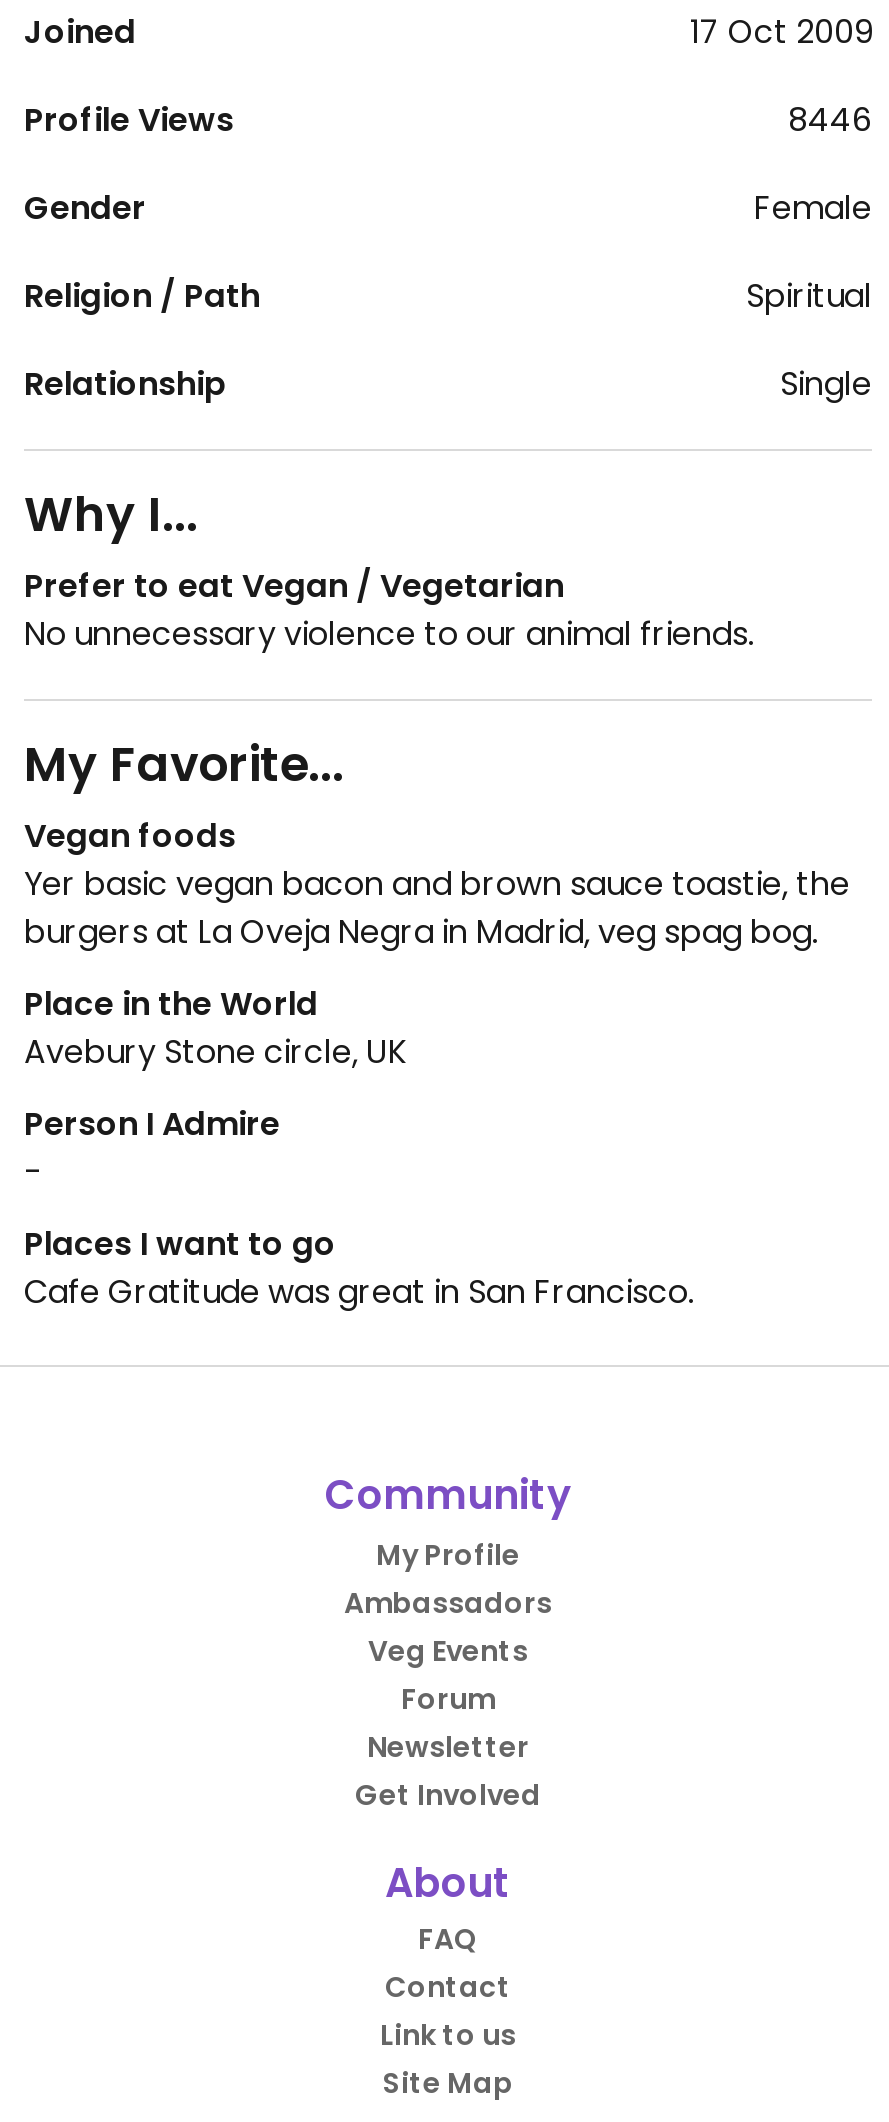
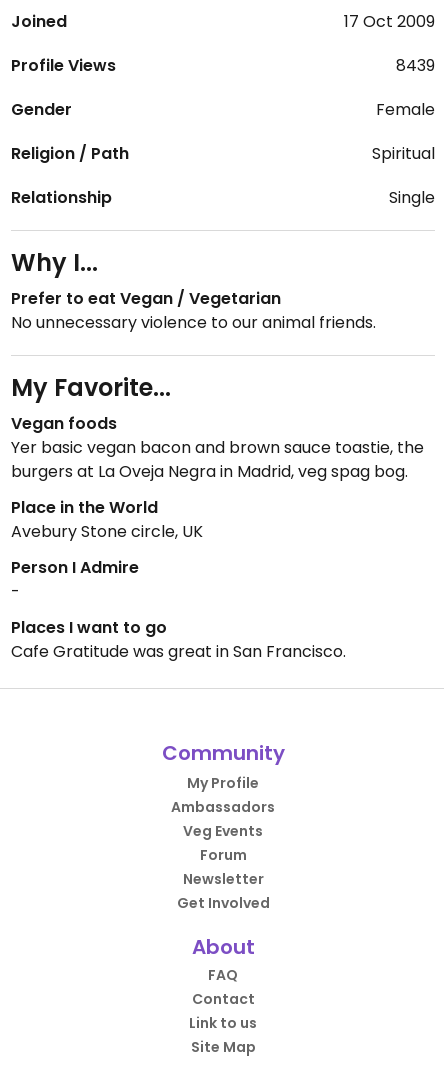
- 8446
+ 8439
